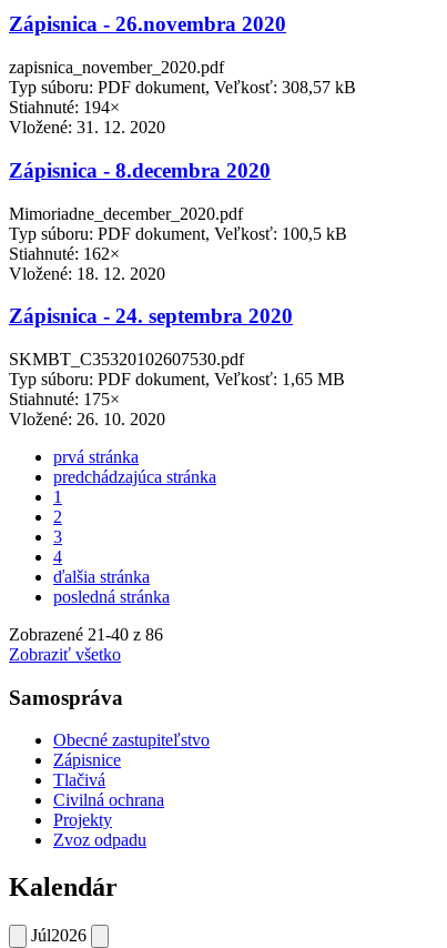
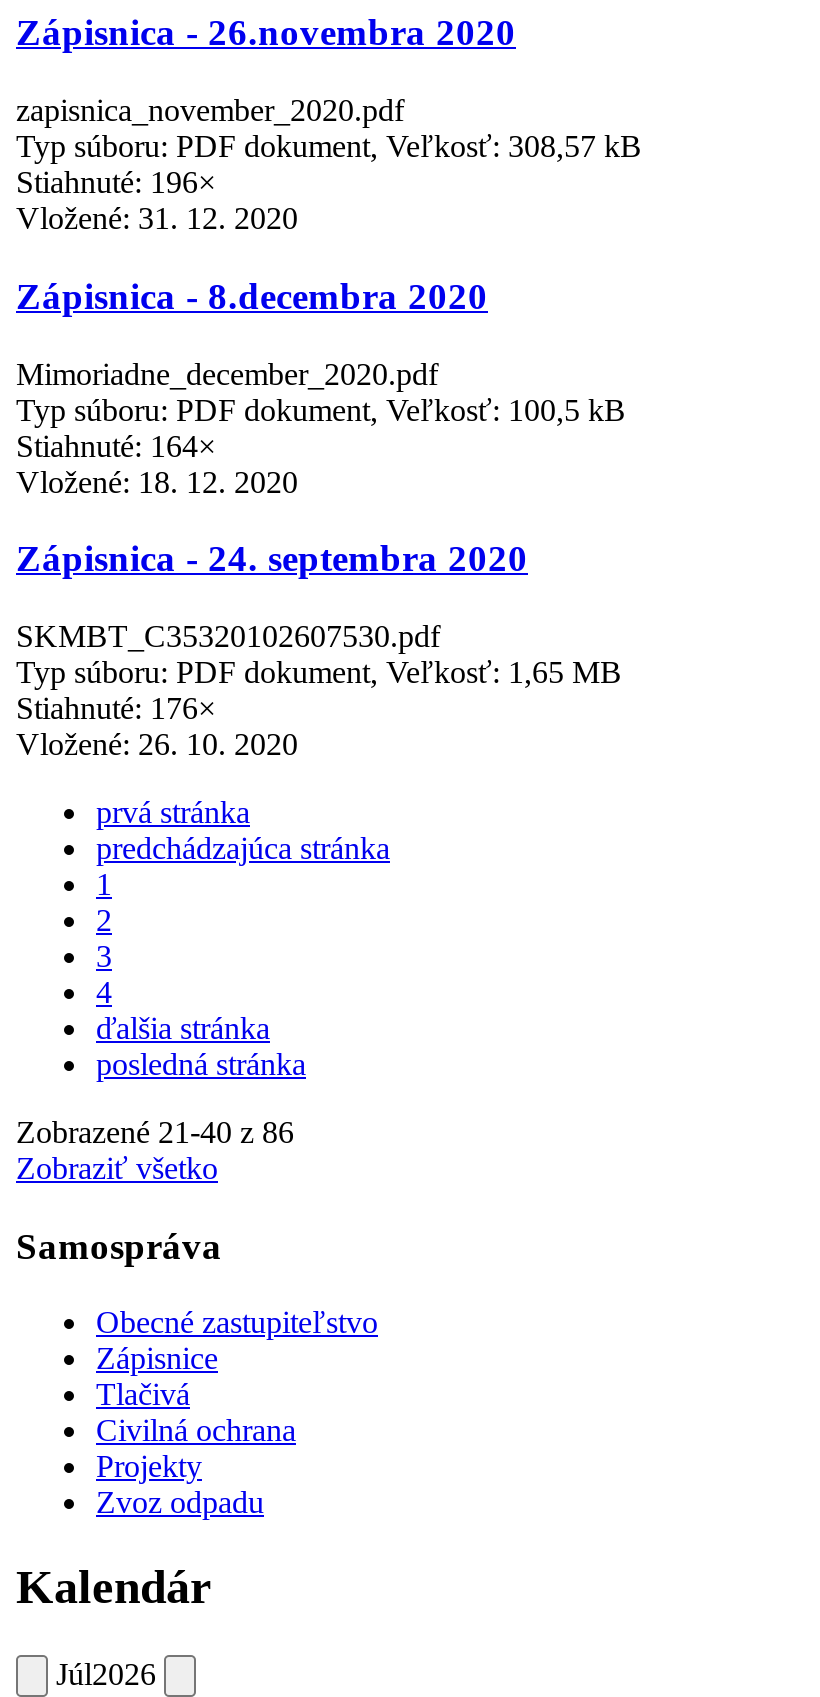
- Stiahnuté: 194×
+ Stiahnuté: 196×

- Stiahnuté: 162×
+ Stiahnuté: 164×

- Stiahnuté: 175×
+ Stiahnuté: 176×
